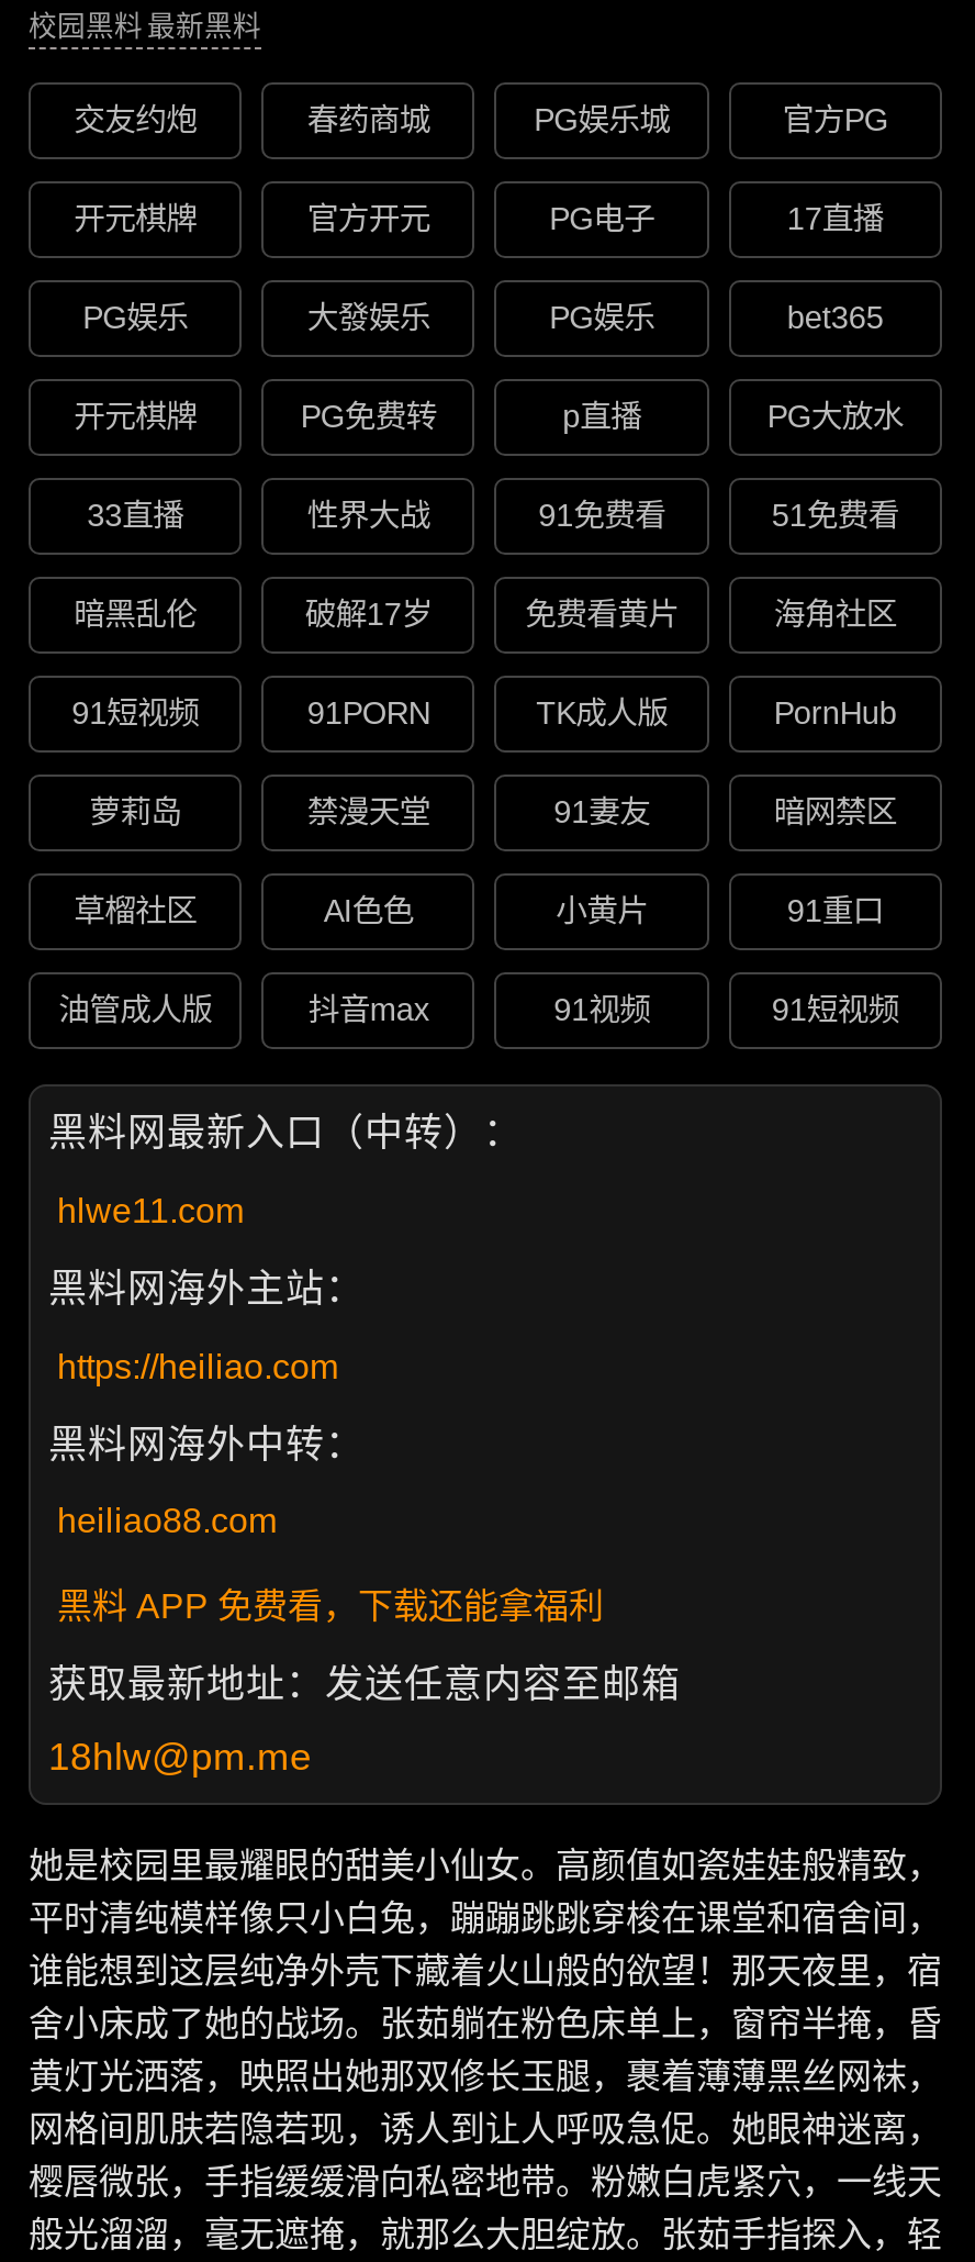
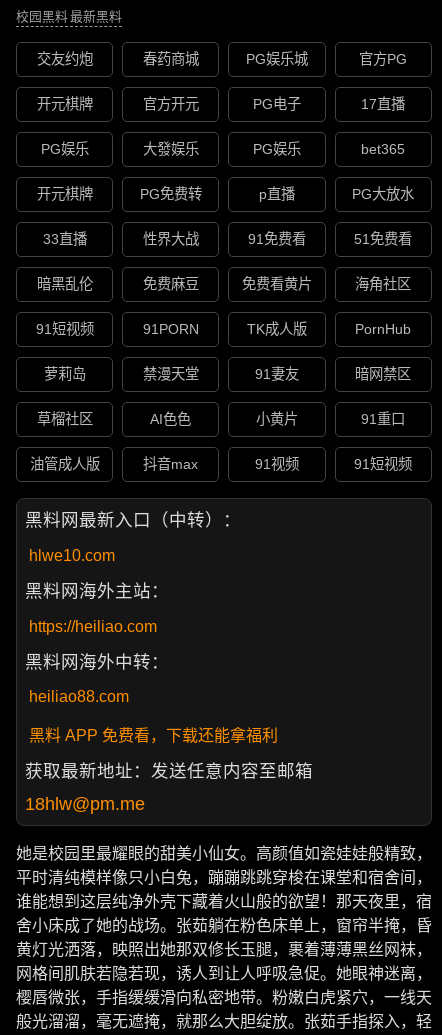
- 破解17岁
+ 免费麻豆

- hlwe11.com
+ hlwe10.com
